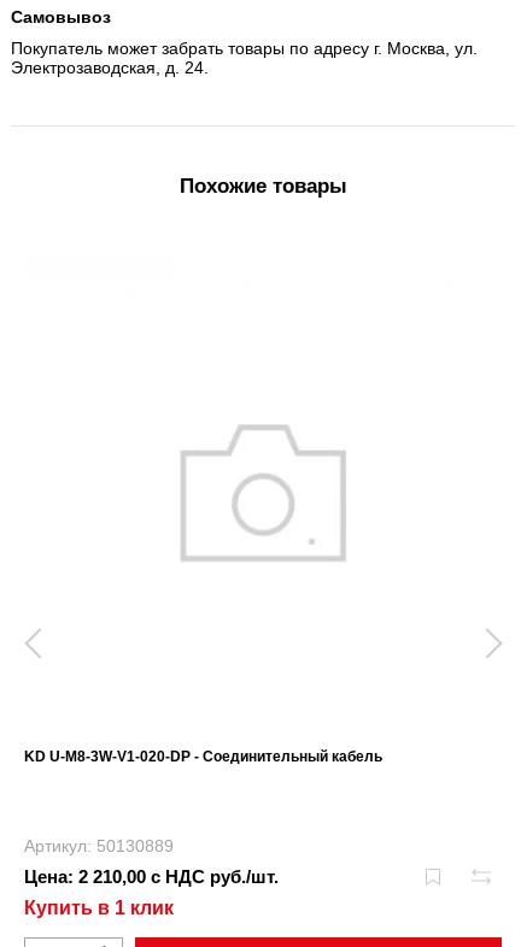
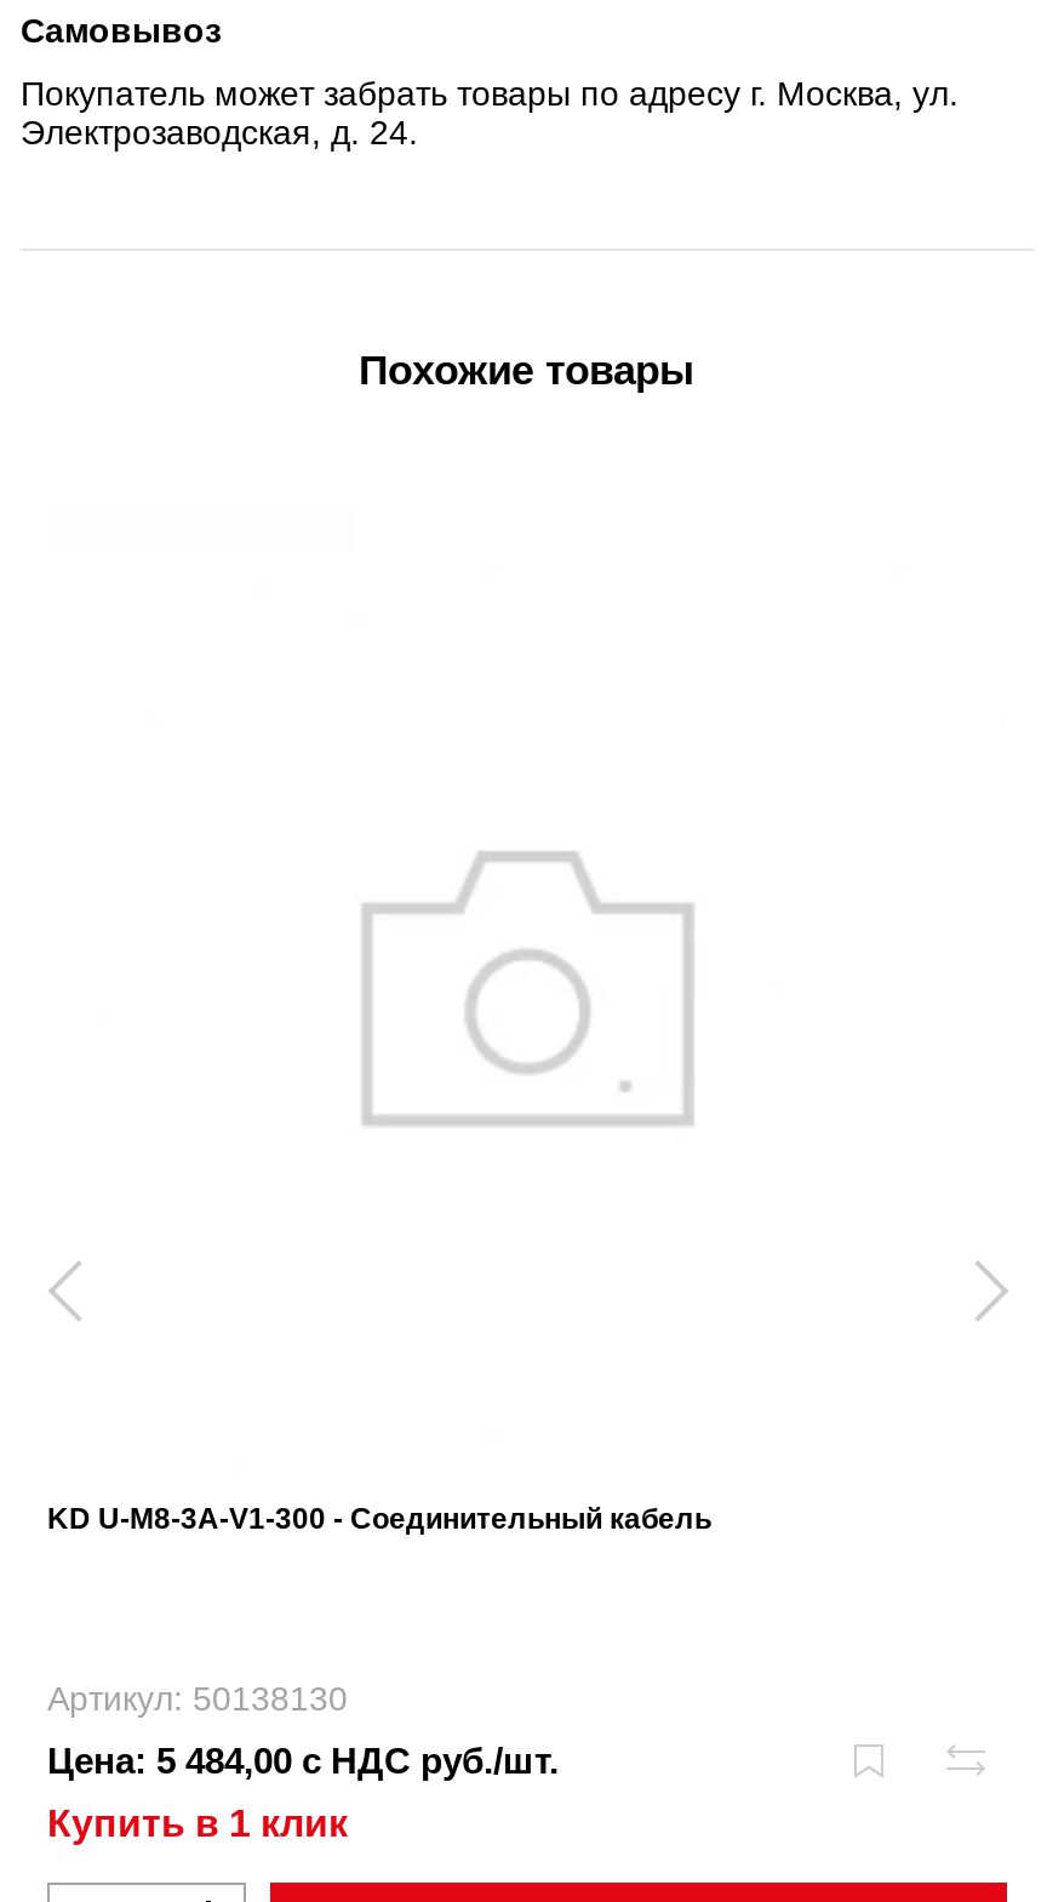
- KD U-M8-3W-V1-020-DP - Соединительный кабель
+ KD U-M8-3A-V1-300 - Соединительный кабель

- Артикул: 50130889
+ Артикул: 50138130

- Цена: 2 210,00 с НДС руб./шт.
+ Цена: 5 484,00 с НДС руб./шт.
